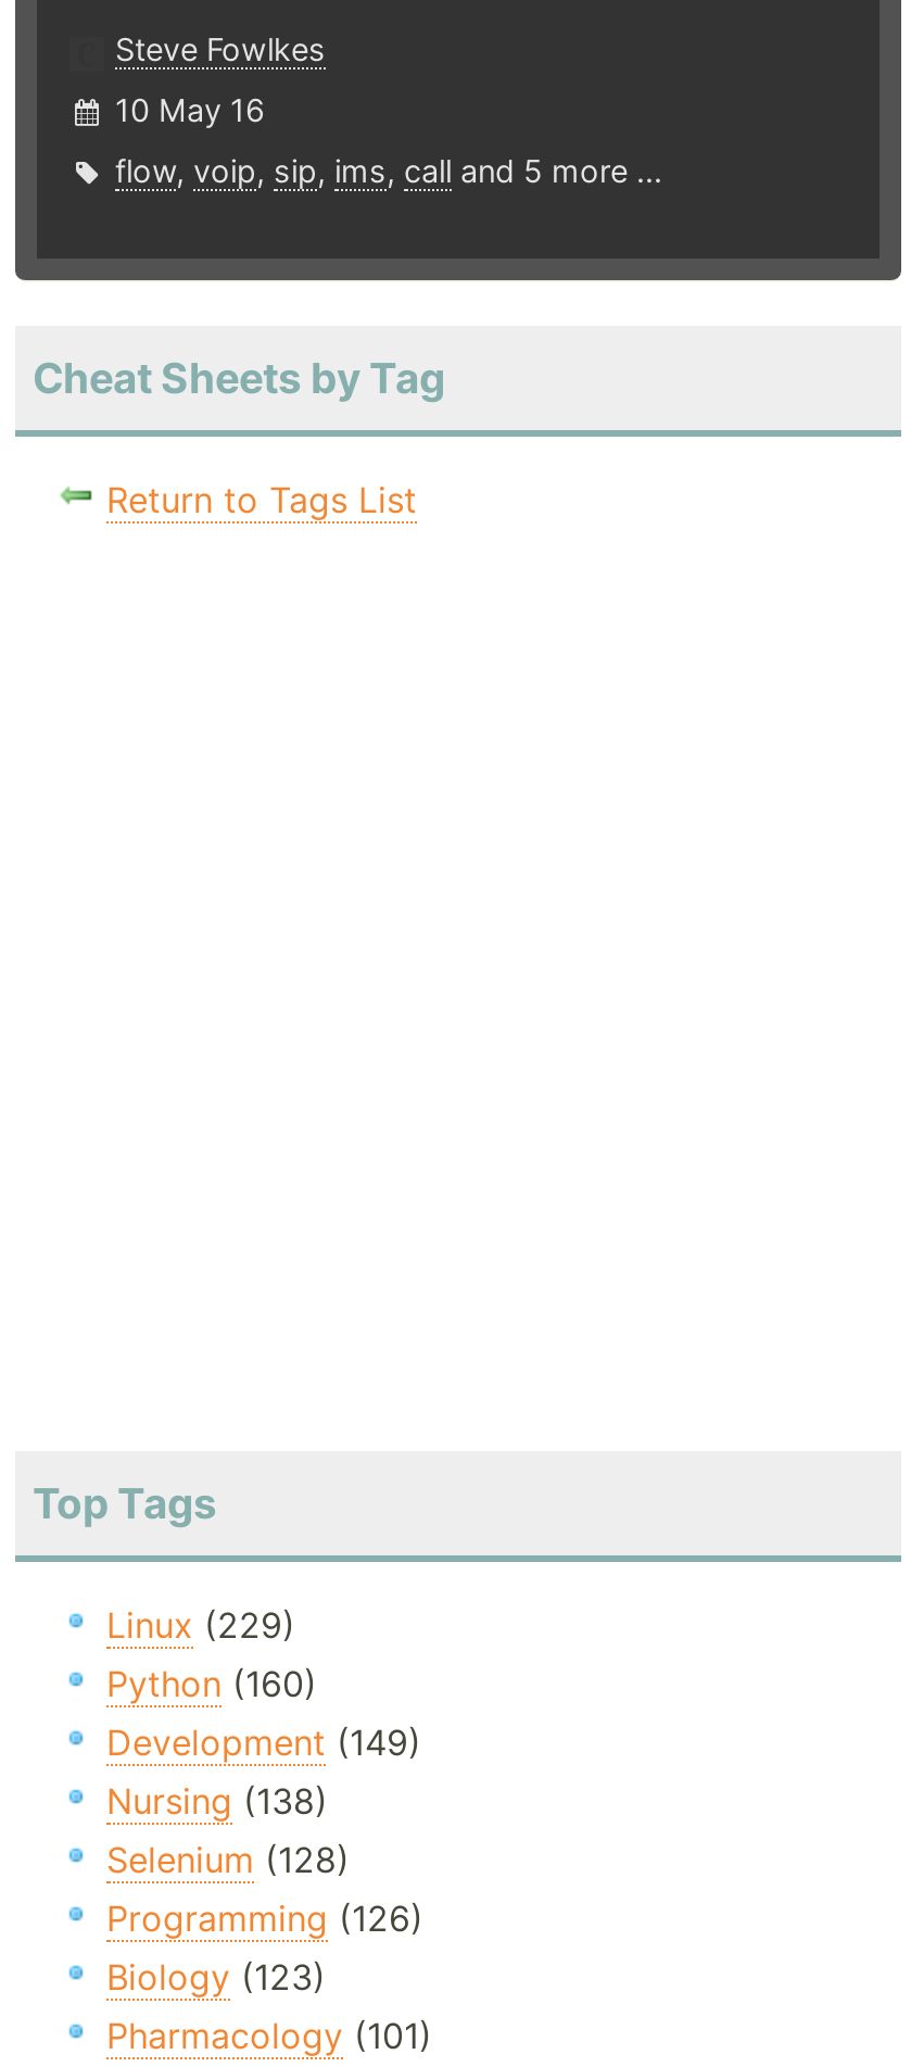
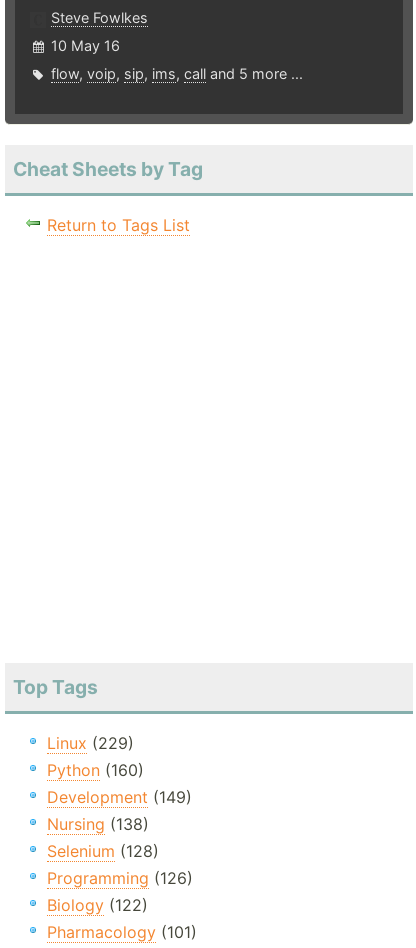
- Biology (123)
+ Biology (122)
